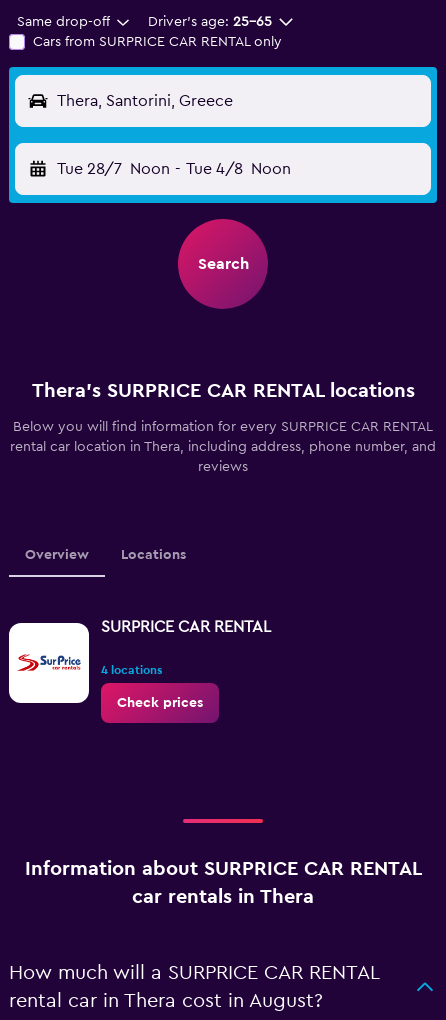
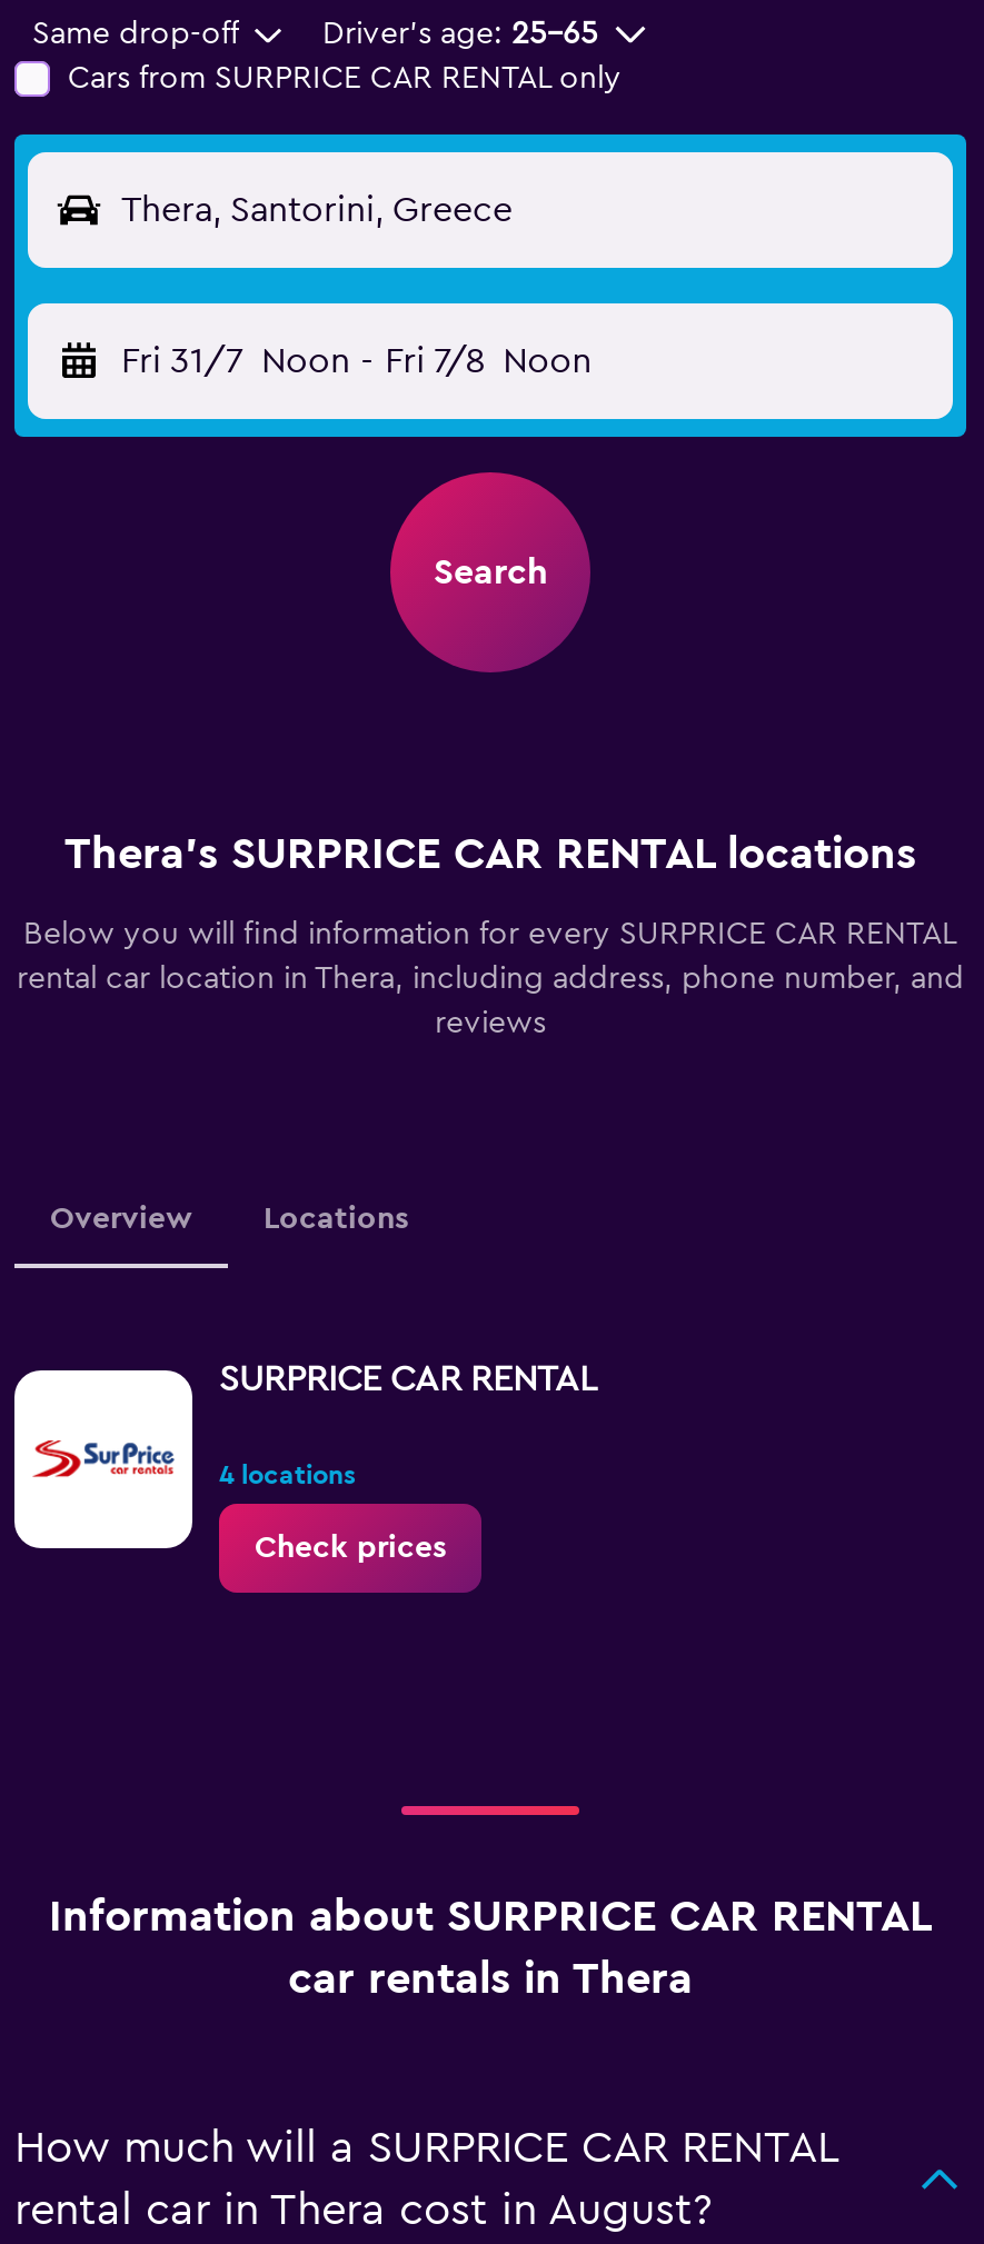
- Tue 28/7 Noon - Tue 4/8 Noon
+ Fri 31/7 Noon - Fri 7/8 Noon
